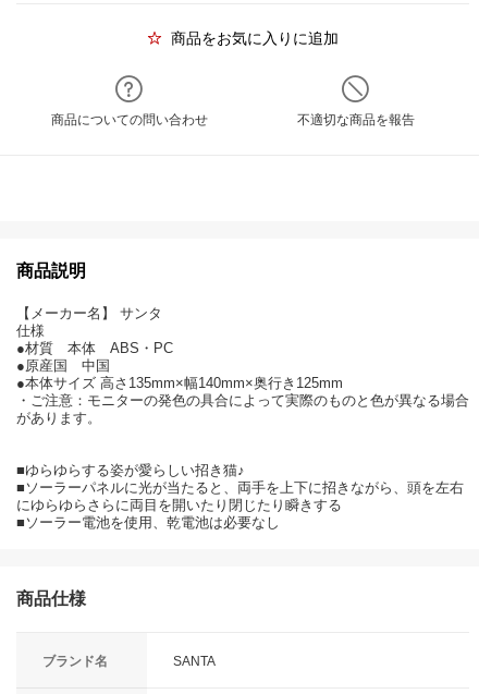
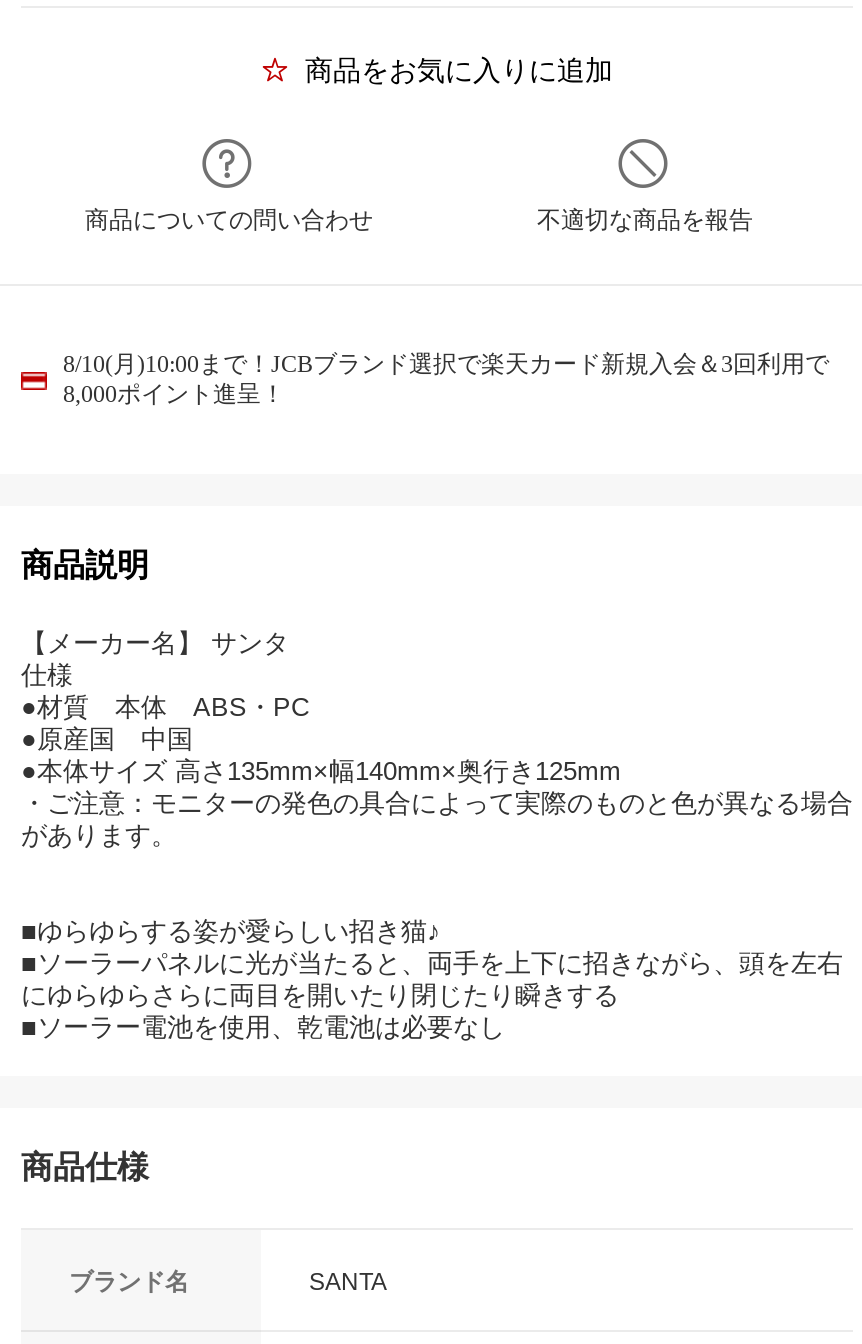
+ 8/10(月)10:00まで！JCBブランド選択で楽天カード新規入会＆3回利用で
+ 8,000ポイント進呈！
